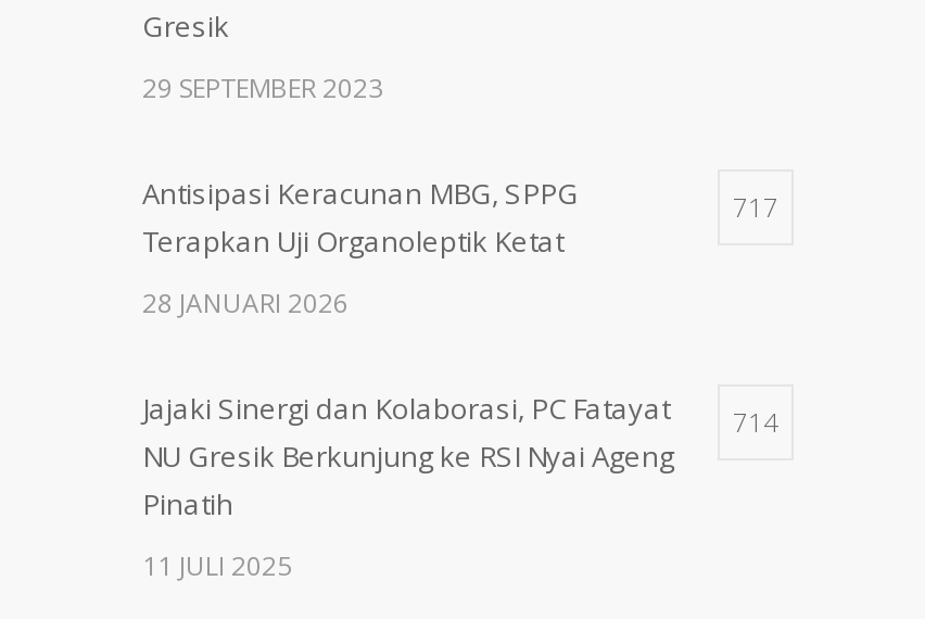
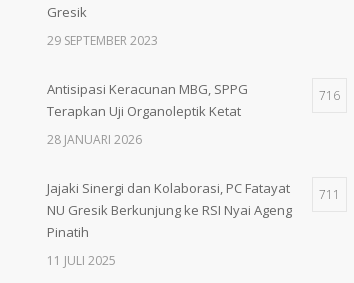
- 717
+ 716

- Jajaki Sinergi dan Kolaborasi, PC Fatayat 714
+ Jajaki Sinergi dan Kolaborasi, PC Fatayat 711
